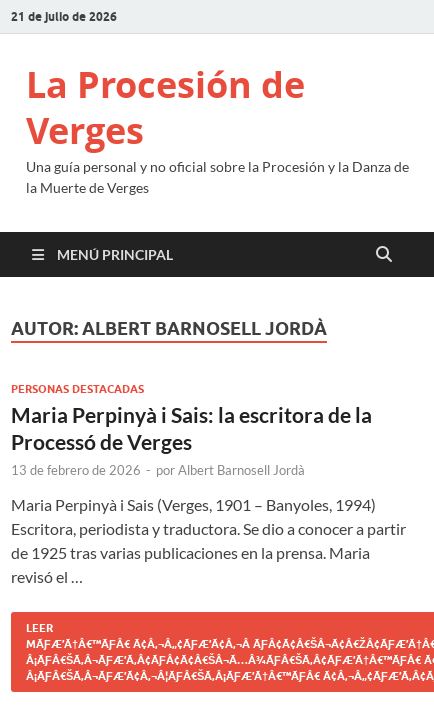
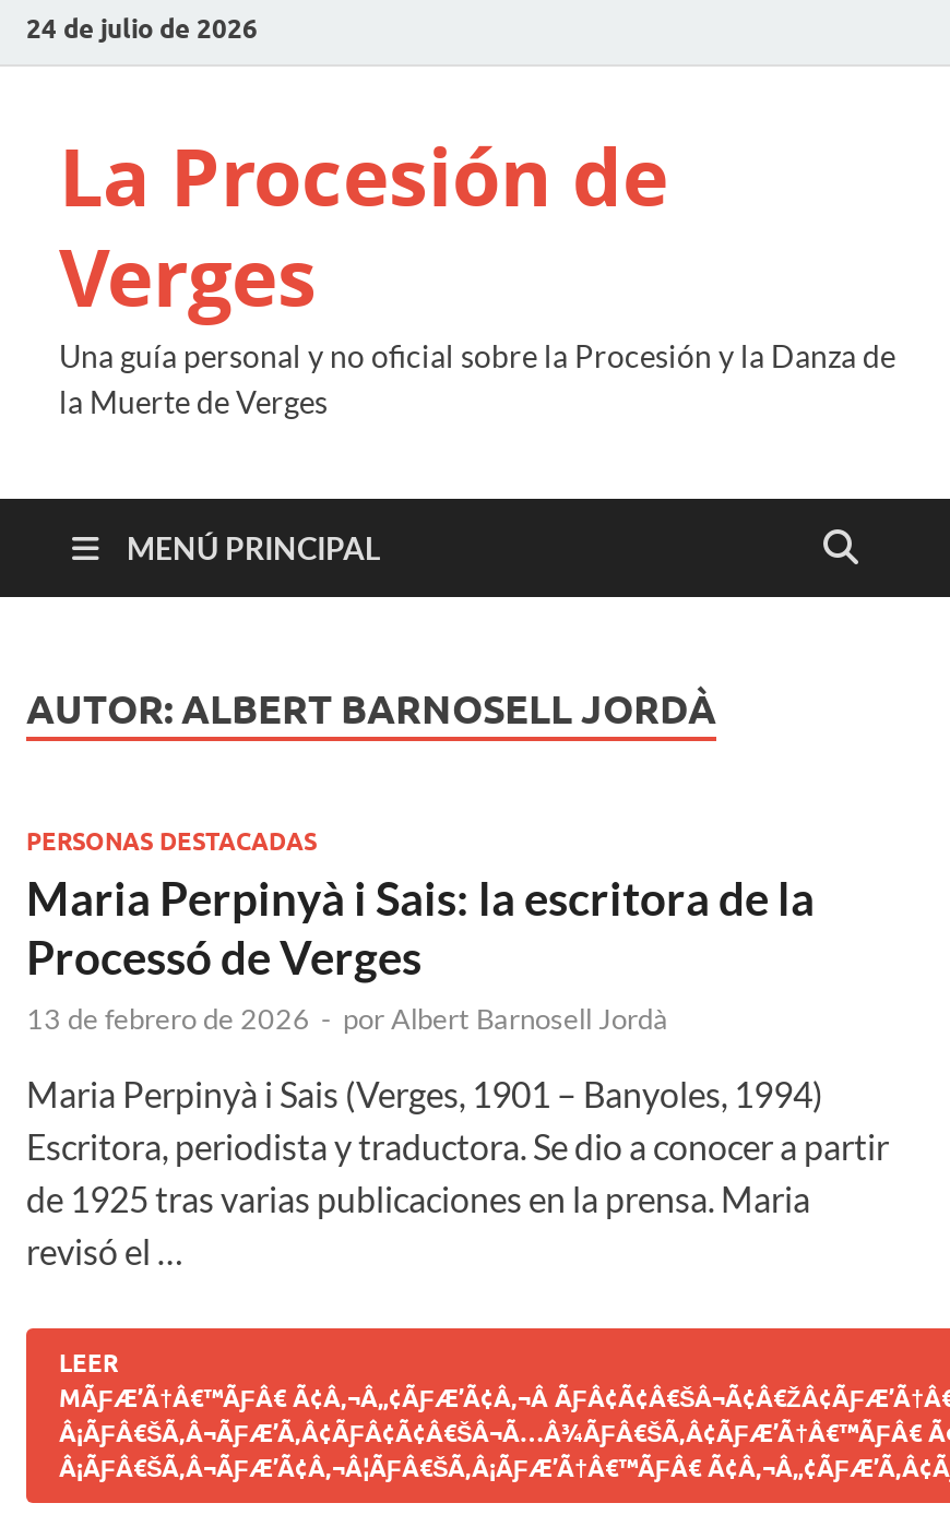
- 21 de julio de 2026
+ 24 de julio de 2026
